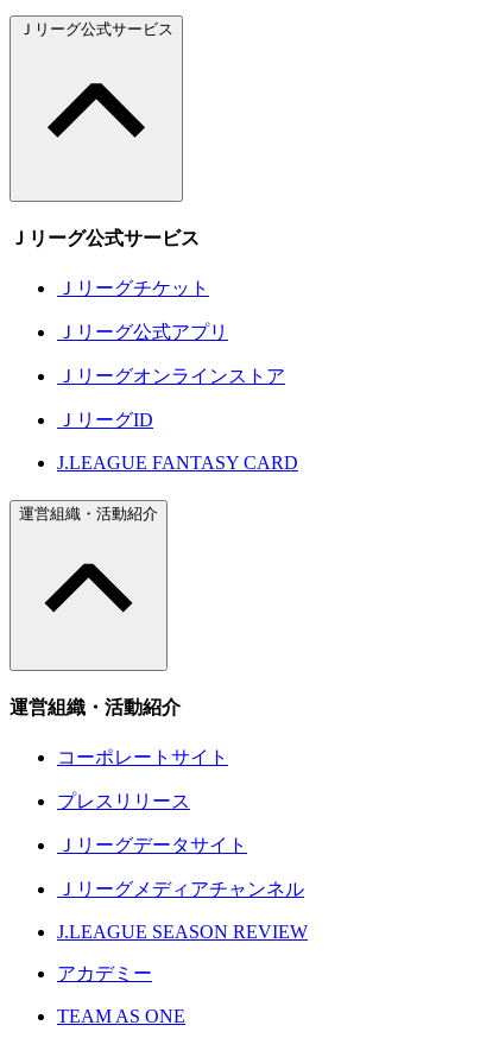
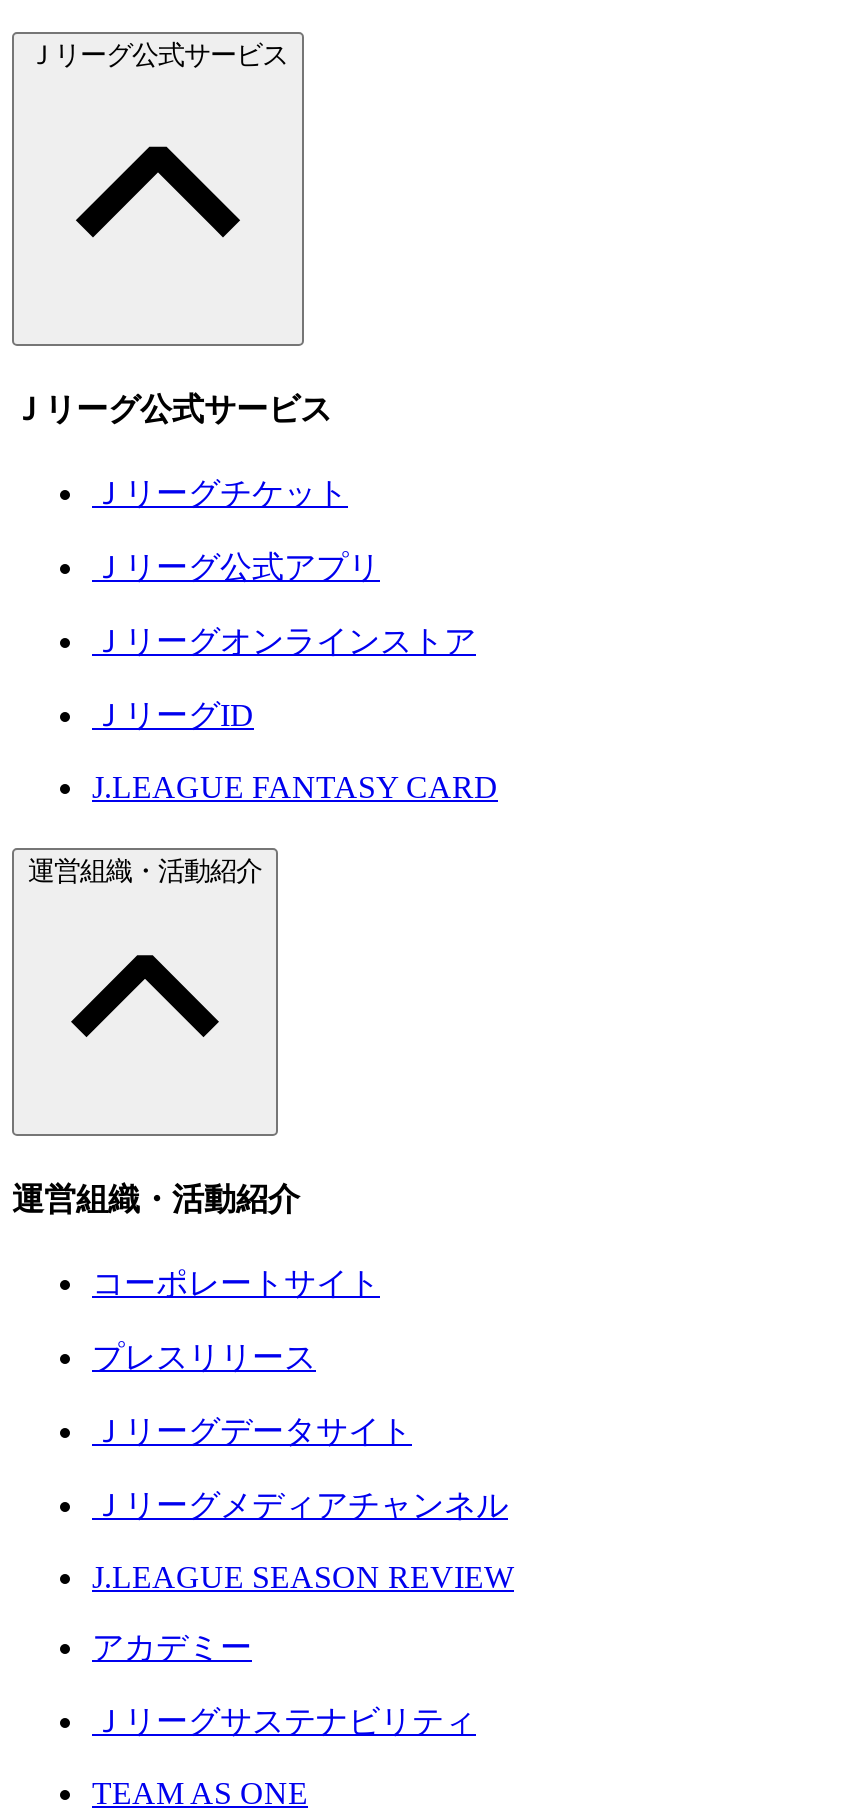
+ Ｊリーグサステナビリティ
